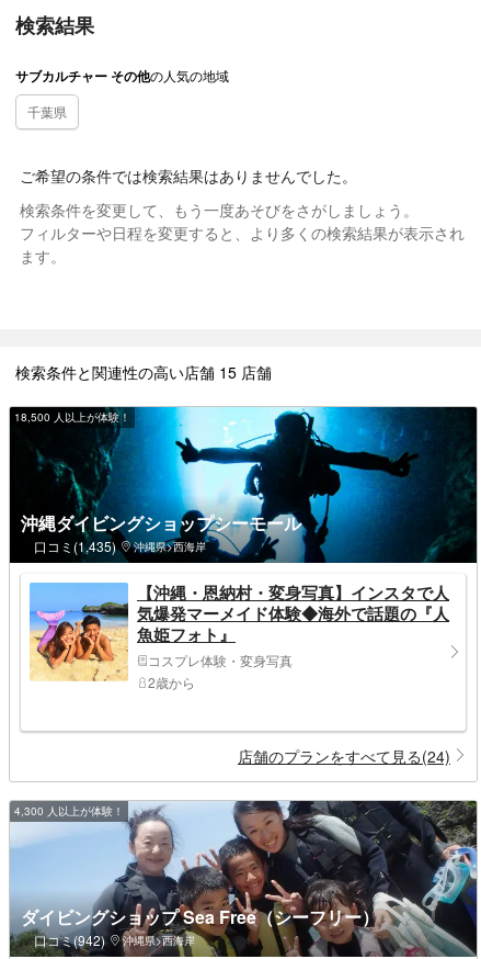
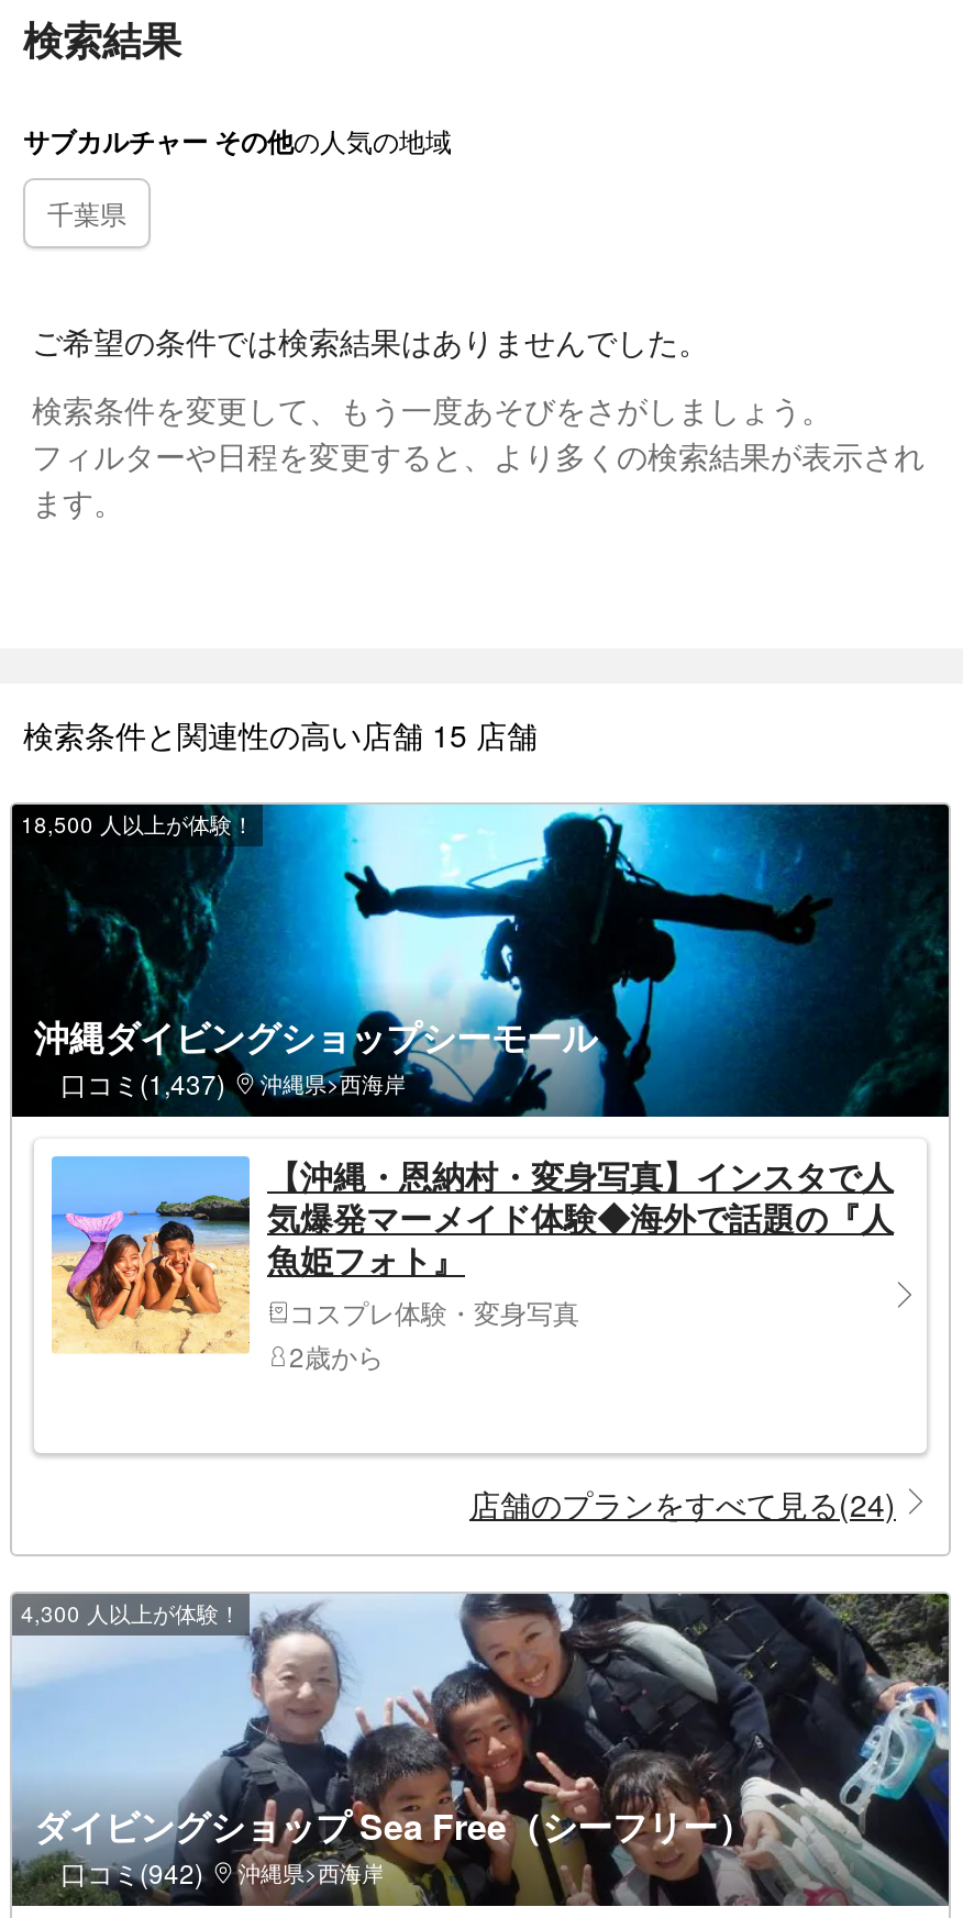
- 口コミ(1,435) 沖縄県>西海岸
+ 口コミ(1,437) 沖縄県>西海岸
